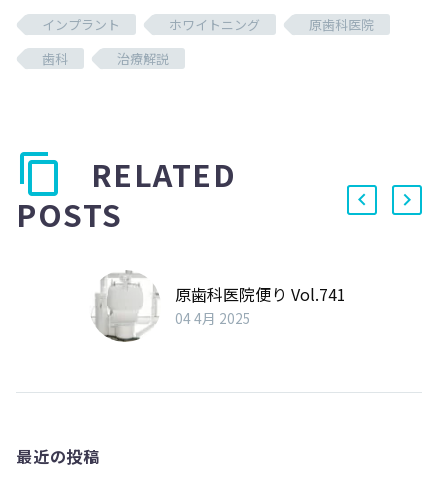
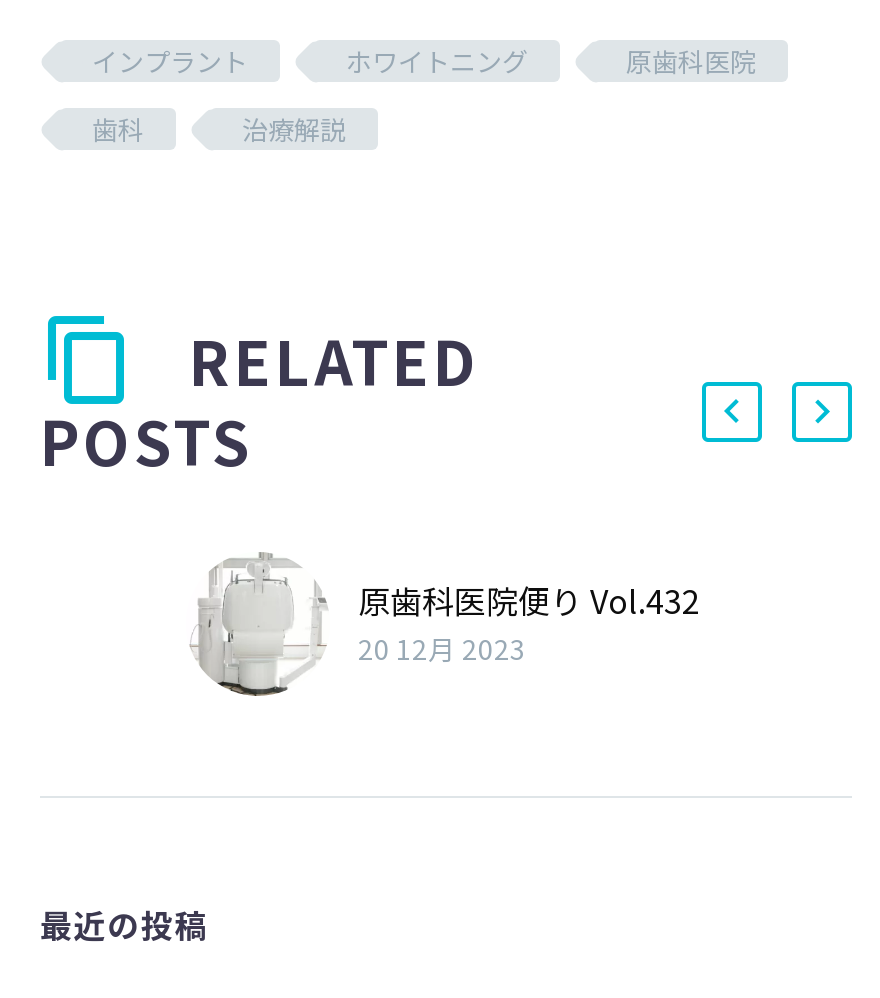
- 原歯科医院便り Vol.741
+ 原歯科医院便り Vol.432

- 04 4月 2025
+ 20 12月 2023
